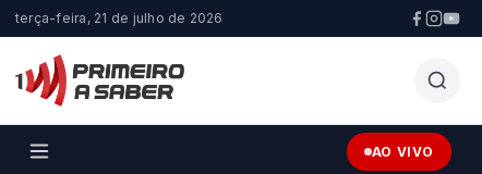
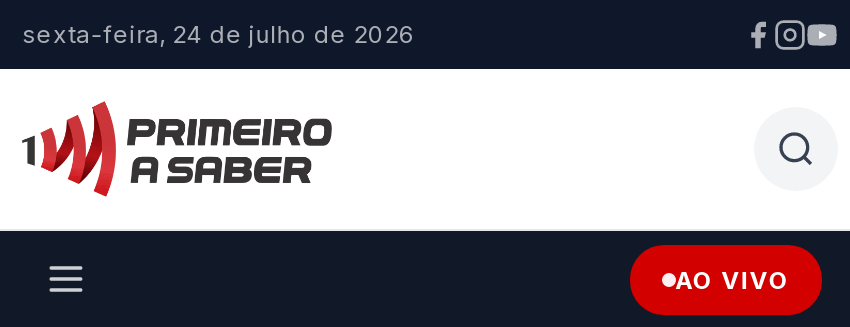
- terça-feira, 21 de julho de 2026
+ sexta-feira, 24 de julho de 2026
